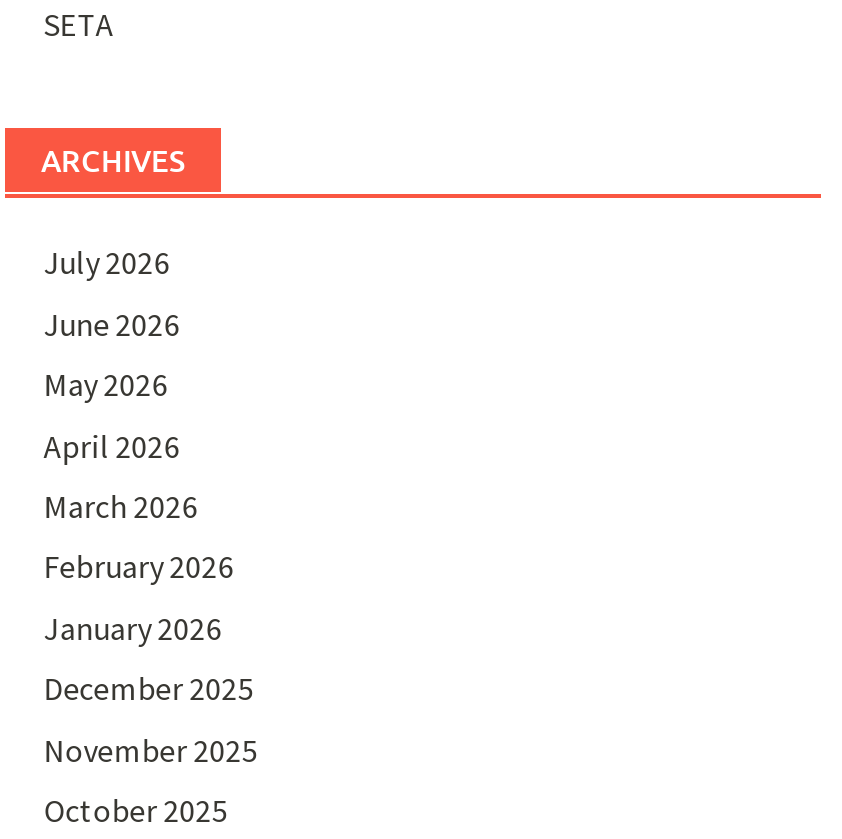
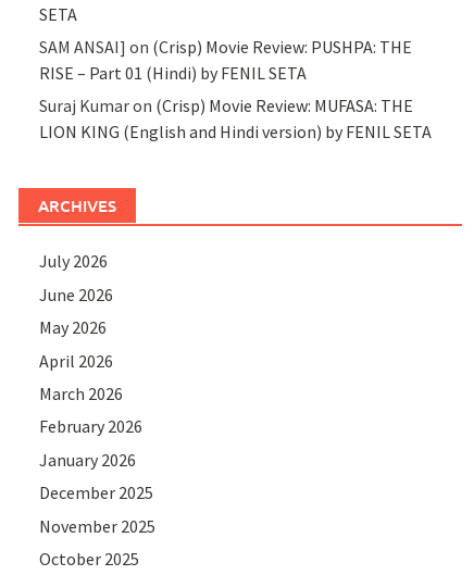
+ SAM ANSAI] on (Crisp) Movie Review: PUSHPA: THE
+ RISE – Part 01 (Hindi) by FENIL SETA
+ Suraj Kumar on (Crisp) Movie Review: MUFASA: THE
+ LION KING (English and Hindi version) by FENIL SETA
